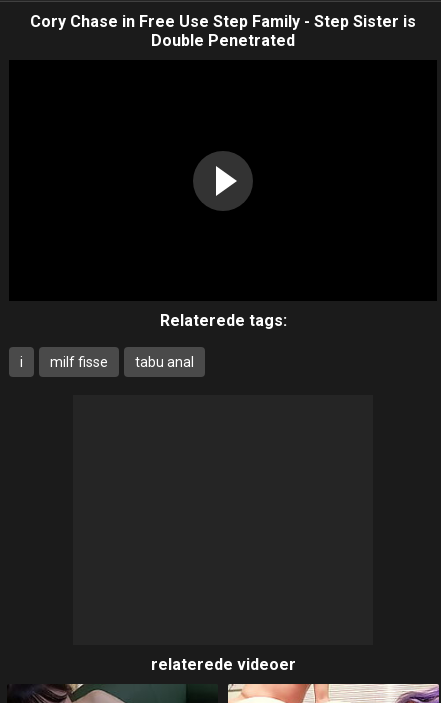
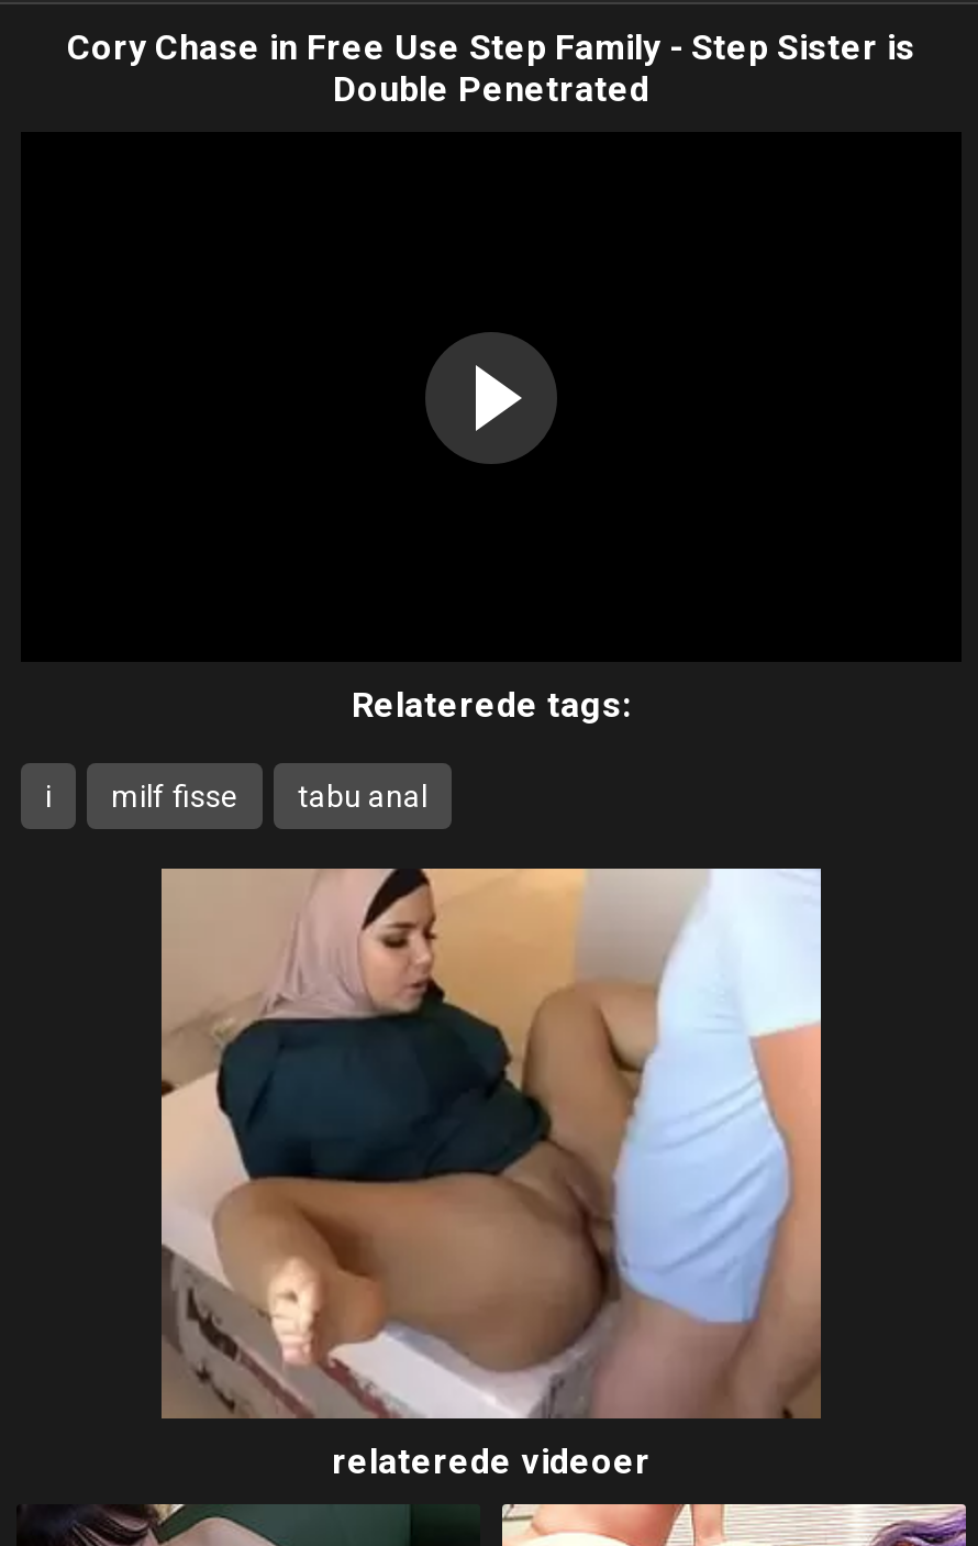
+ [image]
